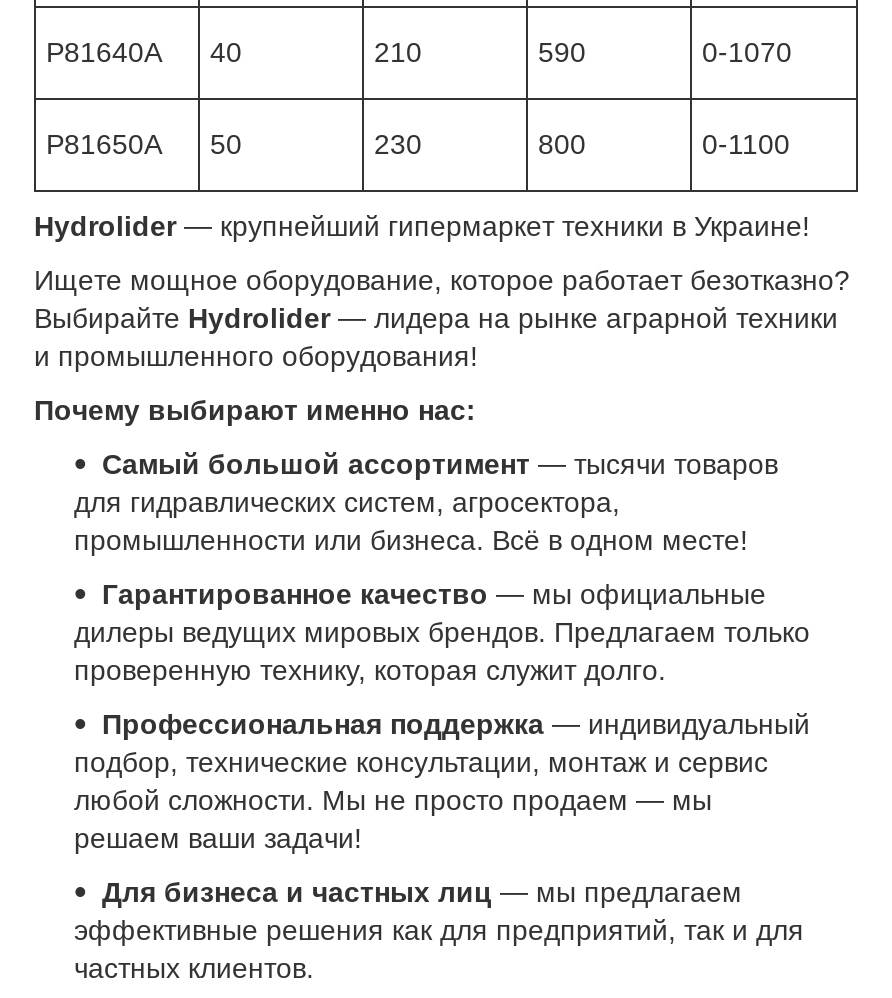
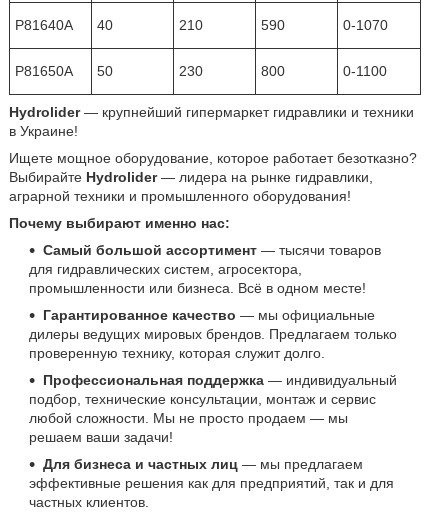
- Hydrolider — крупнейший гипермаркет техники в Украине!
+ Hydrolider — крупнейший гипермаркет гидравлики и техники
+ в Украине!

- Выбирайте Hydrolider — лидера на рынке аграрной техники
- и промышленного оборудования!
+ Выбирайте Hydrolider — лидера на рынке гидравлики,
+ аграрной техники и промышленного оборудования!
